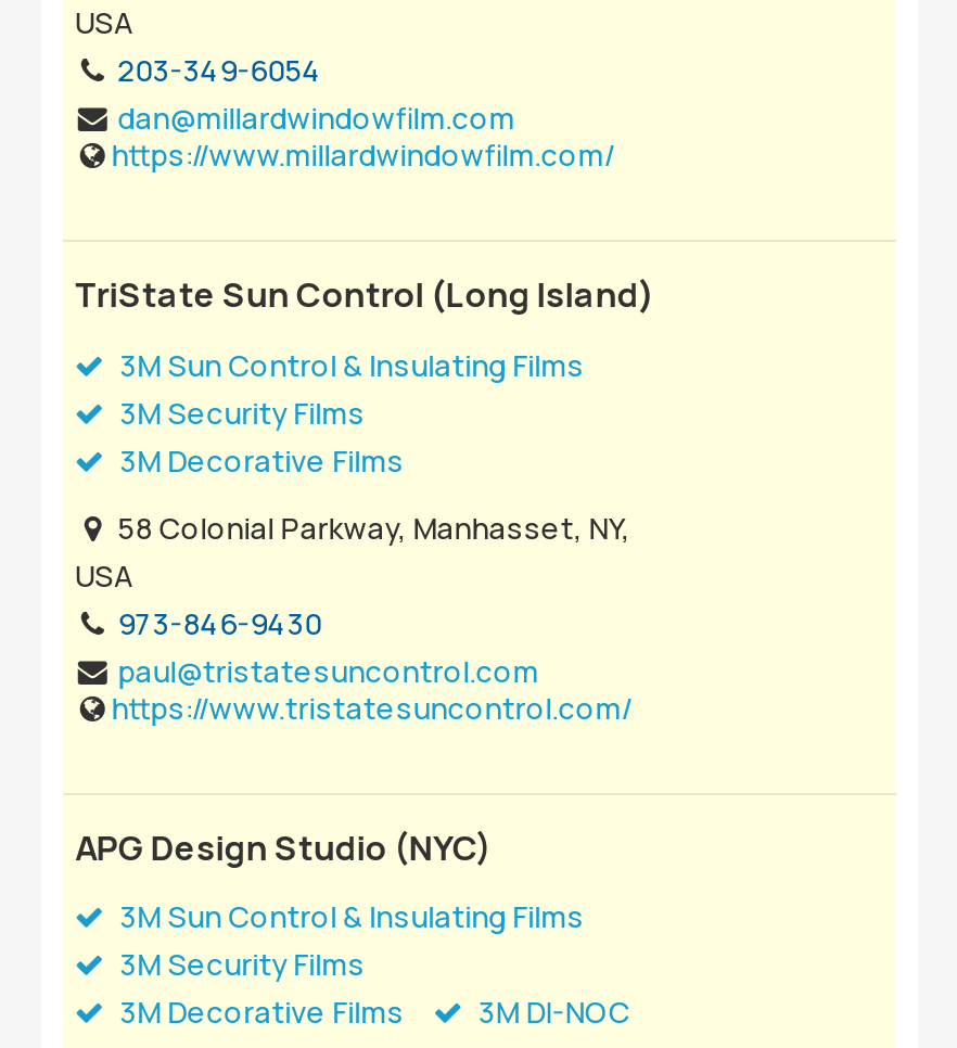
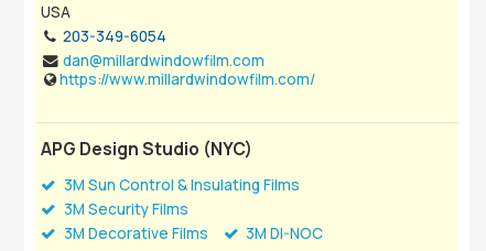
- TriState Sun Control (Long Island)
- 3M Sun Control & Insulating Films
- 3M Security Films
- 3M Decorative Films
- 58 Colonial Parkway, Manhasset, NY,
- USA
- 973-846-9430
- paul@tristatesuncontrol.com
- https://www.tristatesuncontrol.com/
